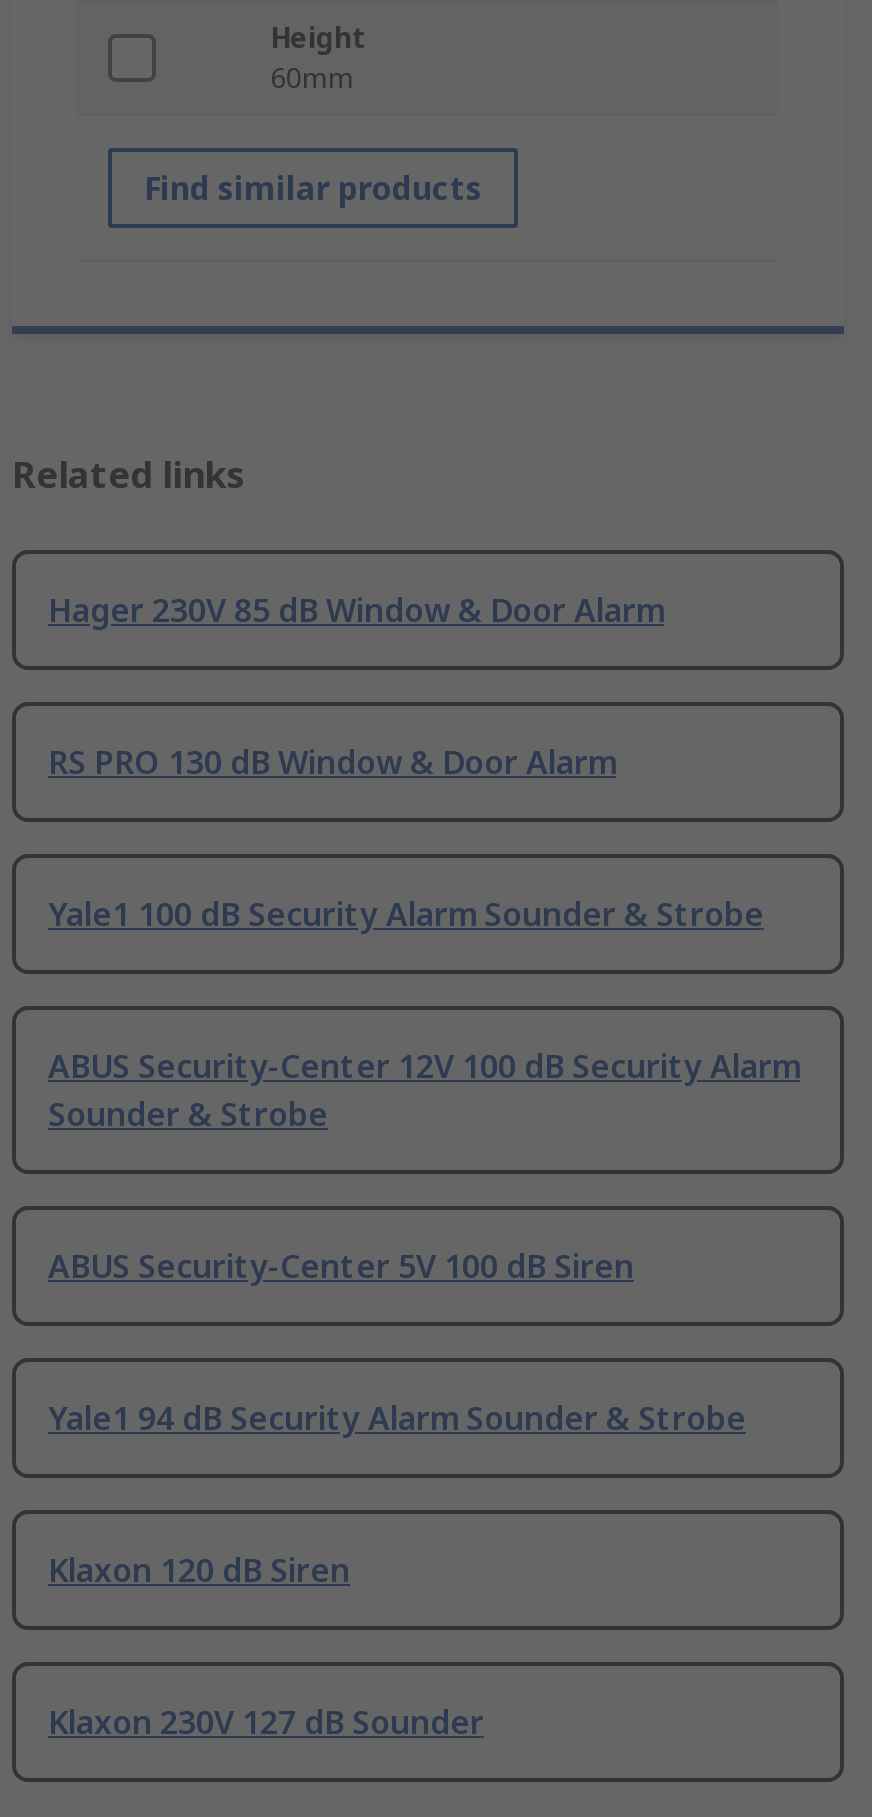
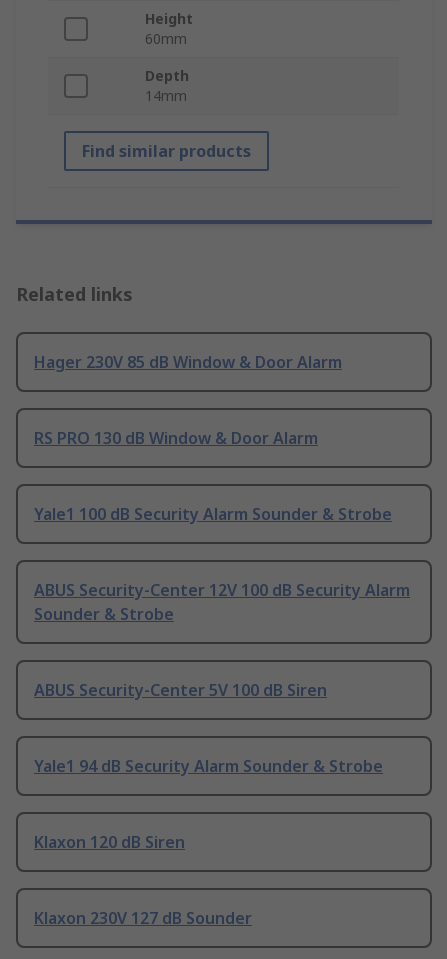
+ Depth
+ 14mm
